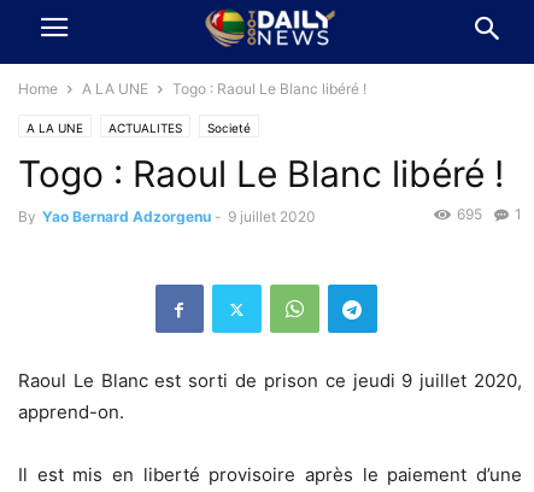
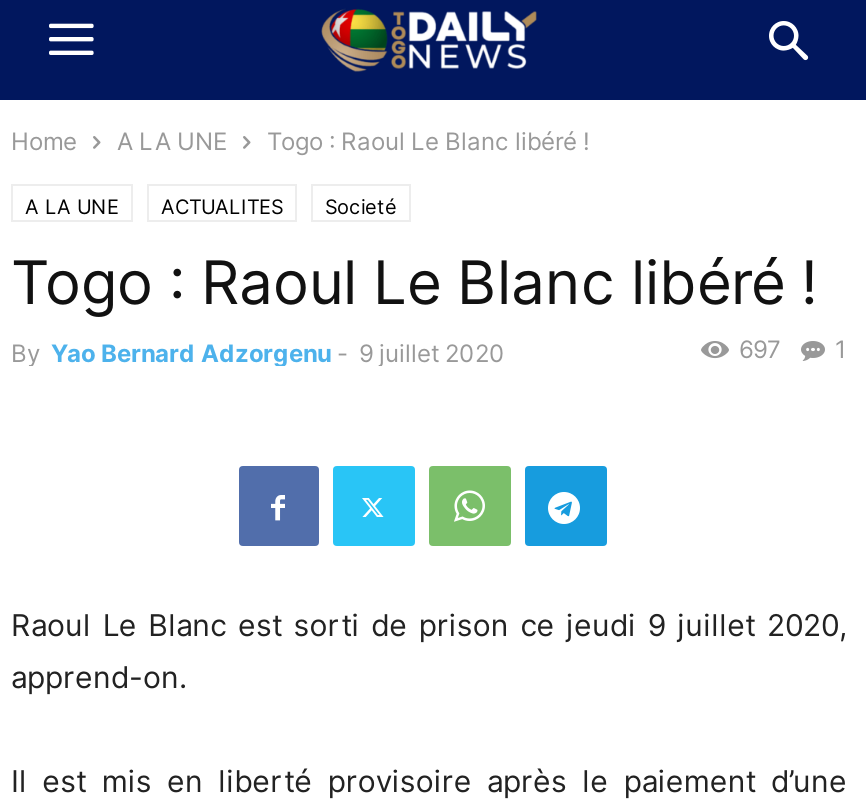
- 695 1
+ 697 1
